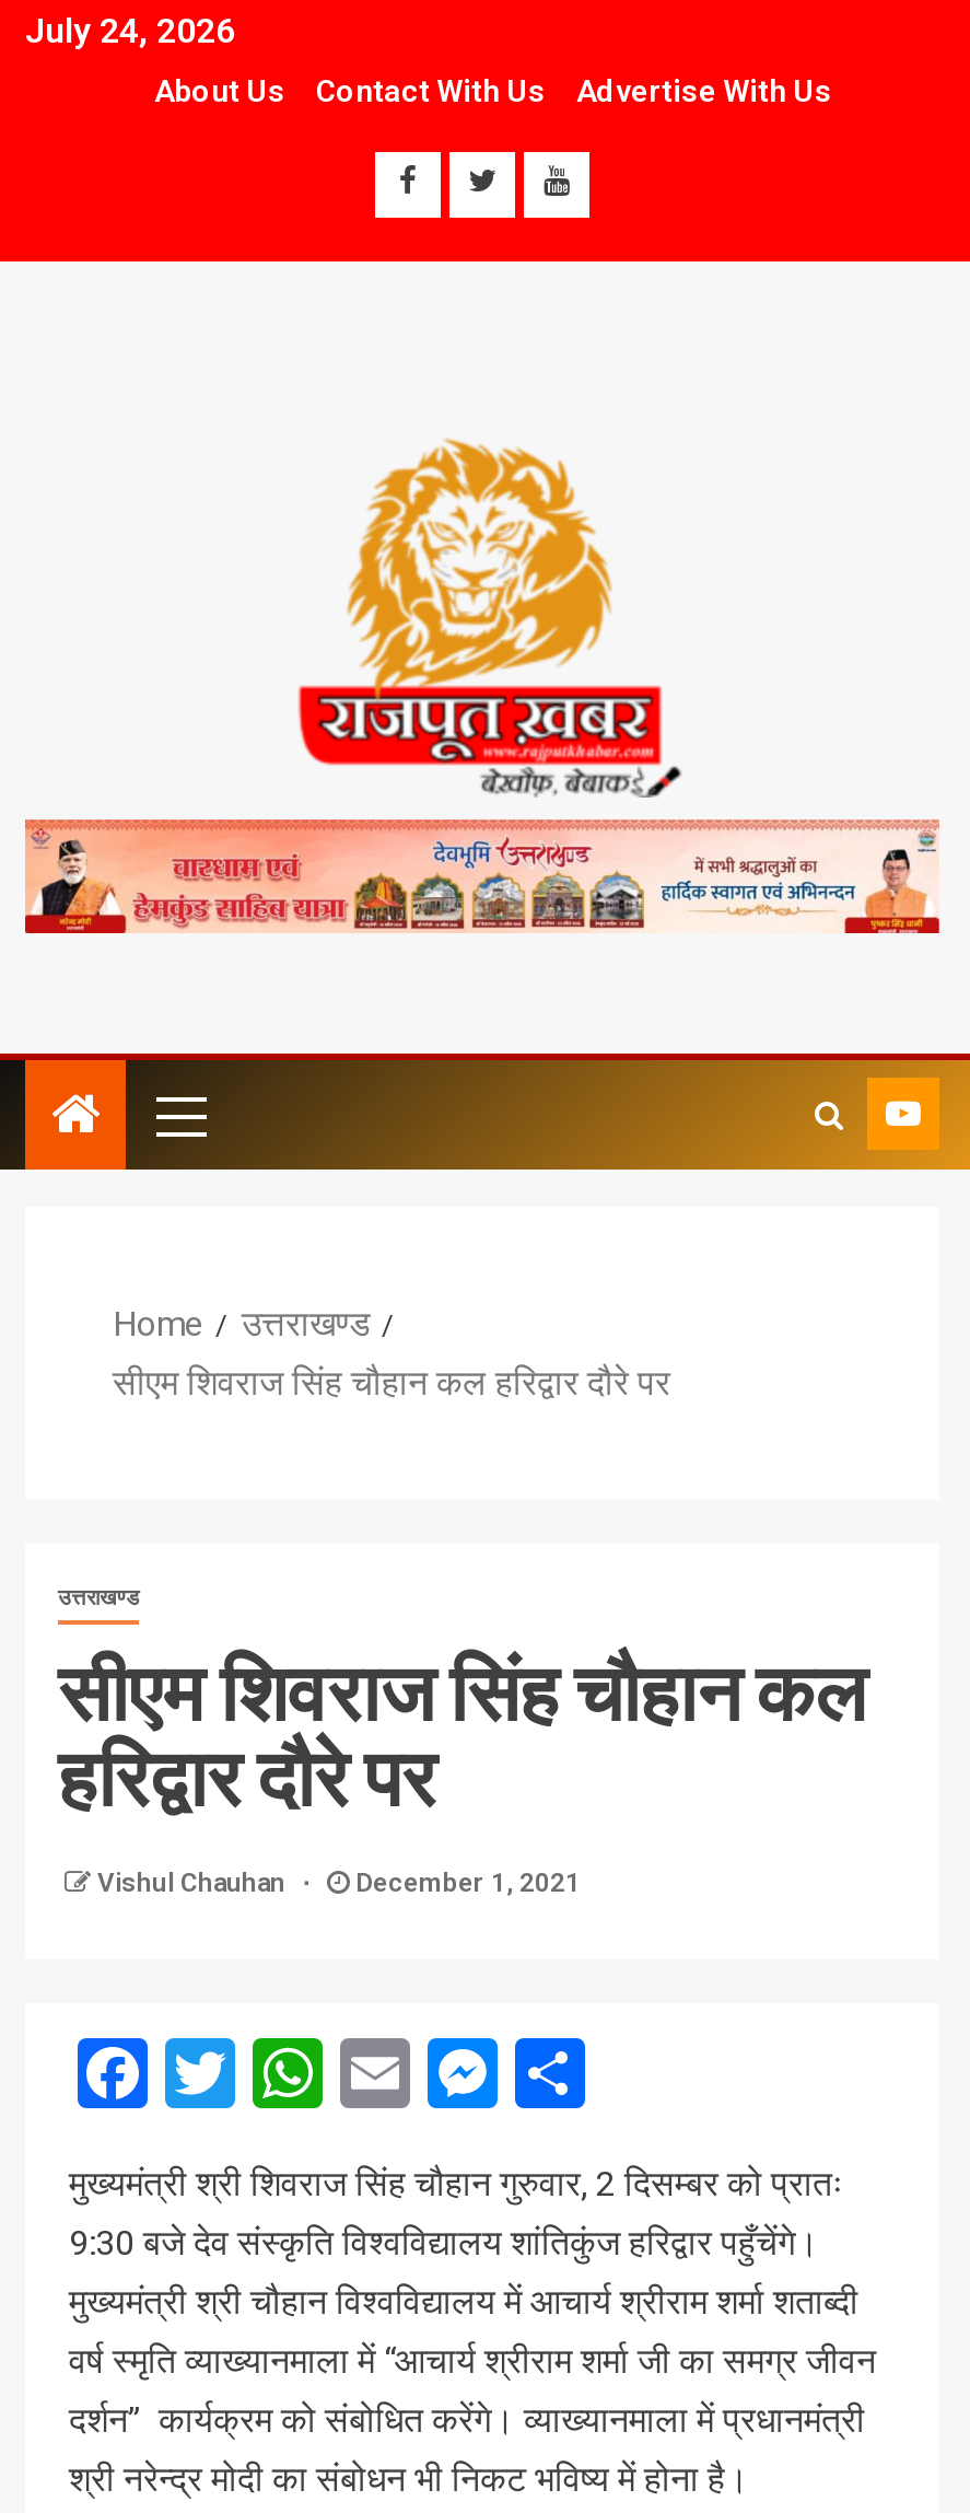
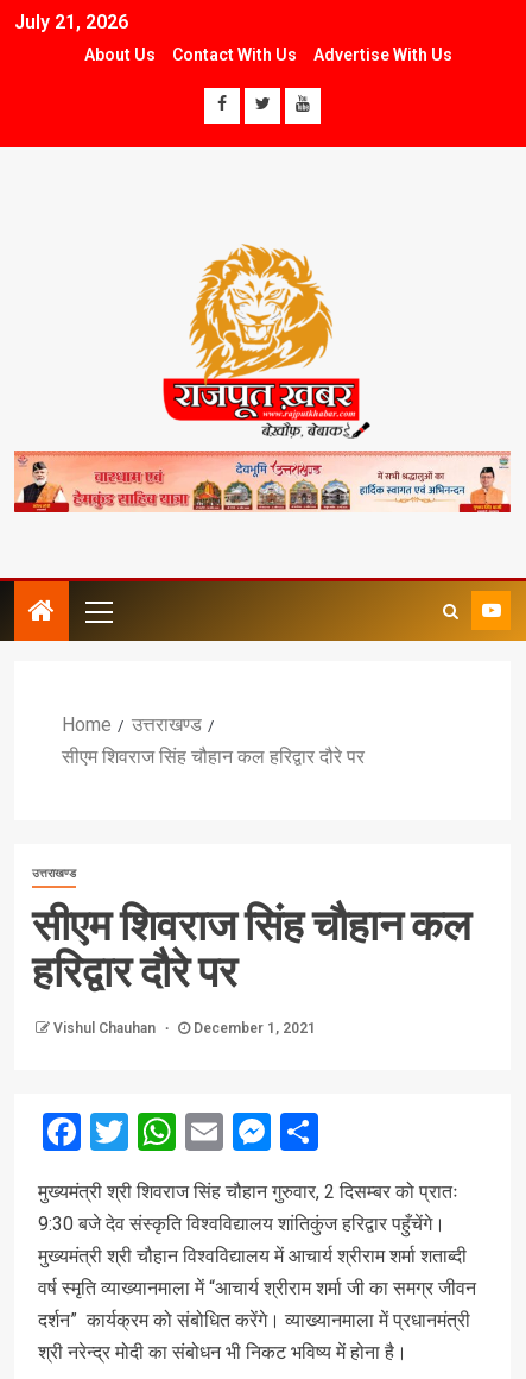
- July 24, 2026
+ July 21, 2026
